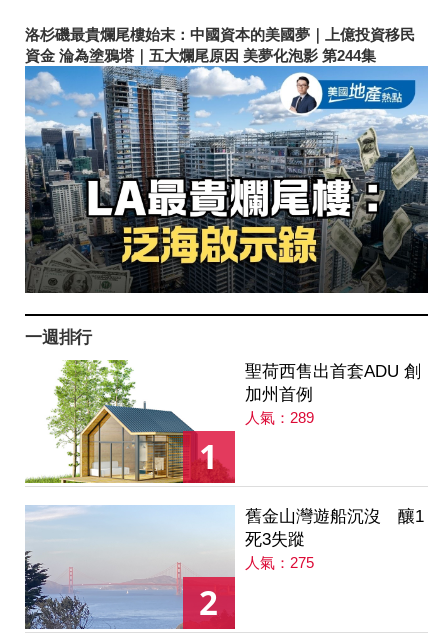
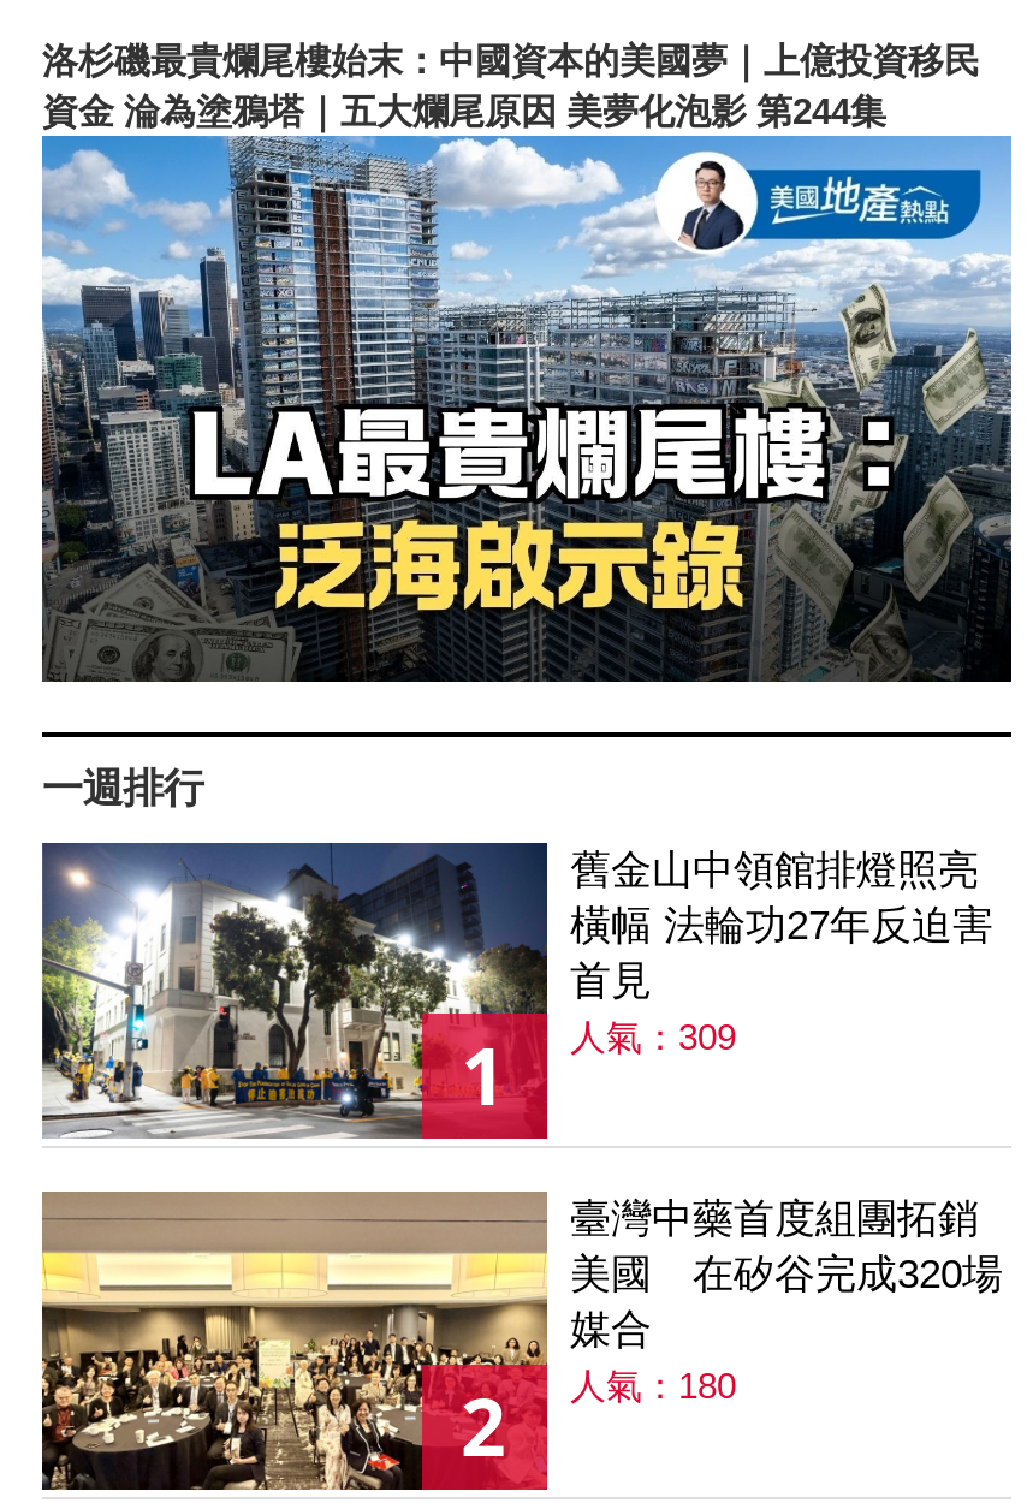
- [image]
- 聖荷西售出首套ADU 創
- 加州首例
- 人氣：289
+ [image]
+ 舊金山中領館排燈照亮
+ 橫幅 法輪功27年反迫害
+ 首見
+ 人氣：309

- [image]
- 舊金山灣遊船沉沒 釀1
- 死3失蹤
- 人氣：275
+ [image]
+ 臺灣中藥首度組團拓銷
+ 美國 在矽谷完成320場
+ 媒合
+ 人氣：180
